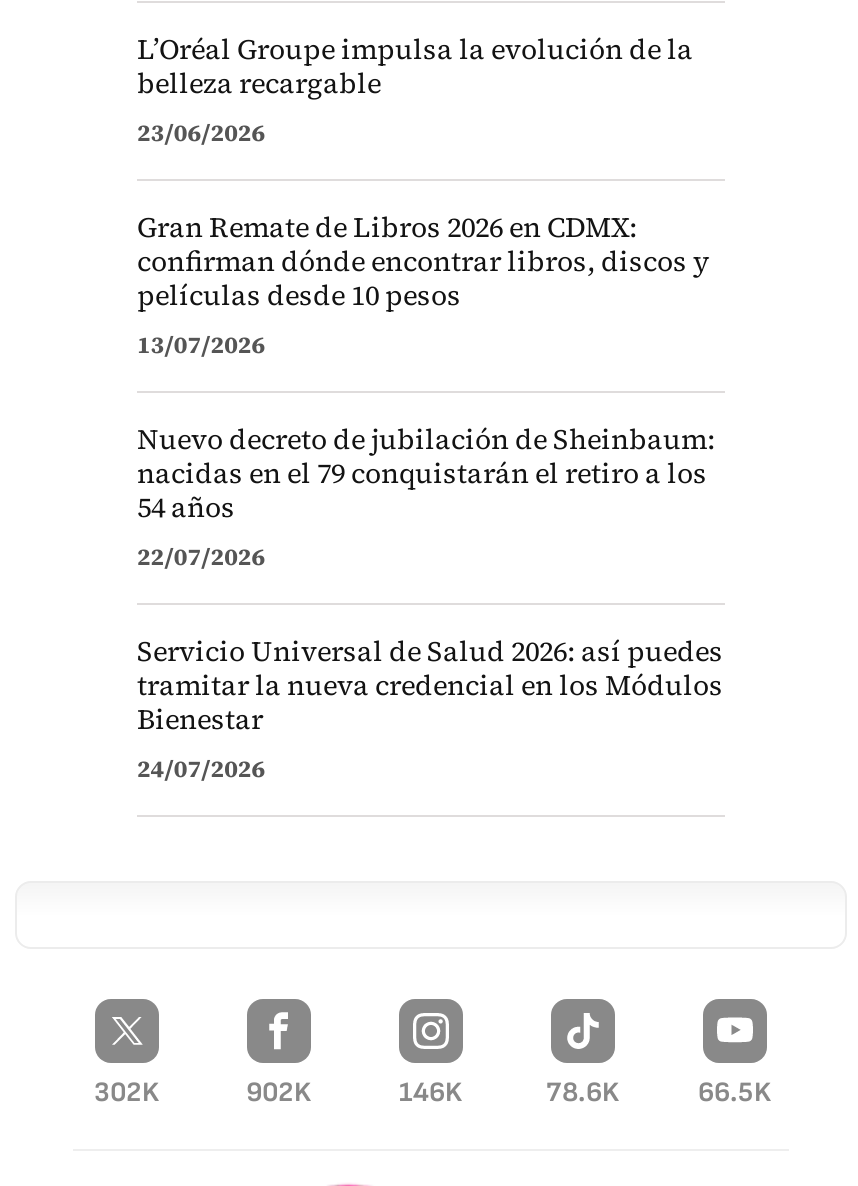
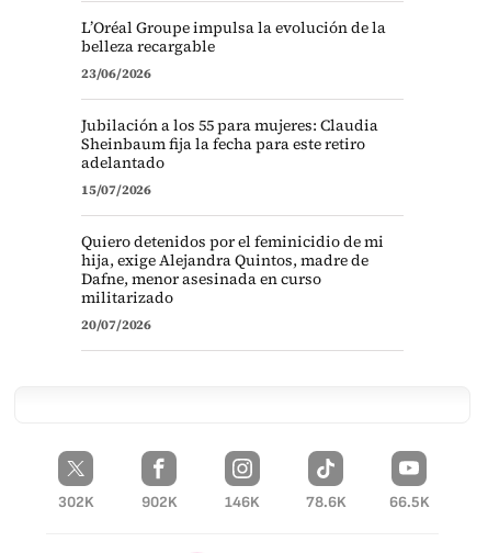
- Gran Remate de Libros 2026 en CDMX:
- confirman dónde encontrar libros, discos y
- películas desde 10 pesos
- 13/07/2026
- Nuevo decreto de jubilación de Sheinbaum:
- nacidas en el 79 conquistarán el retiro a los
- 54 años
- 22/07/2026
- Servicio Universal de Salud 2026: así puedes
- tramitar la nueva credencial en los Módulos
- Bienestar
- 24/07/2026
+ Jubilación a los 55 para mujeres: Claudia
+ Sheinbaum fija la fecha para este retiro
+ adelantado
+ 15/07/2026
+ Quiero detenidos por el feminicidio de mi
+ hija, exige Alejandra Quintos, madre de
+ Dafne, menor asesinada en curso
+ militarizado
+ 20/07/2026
